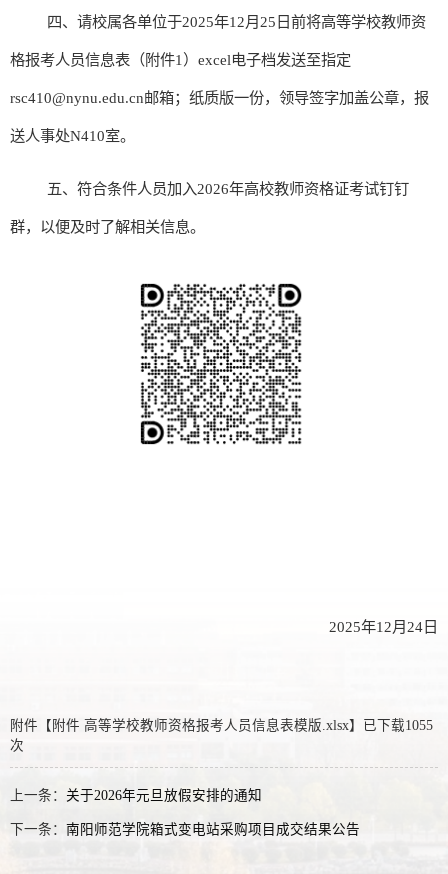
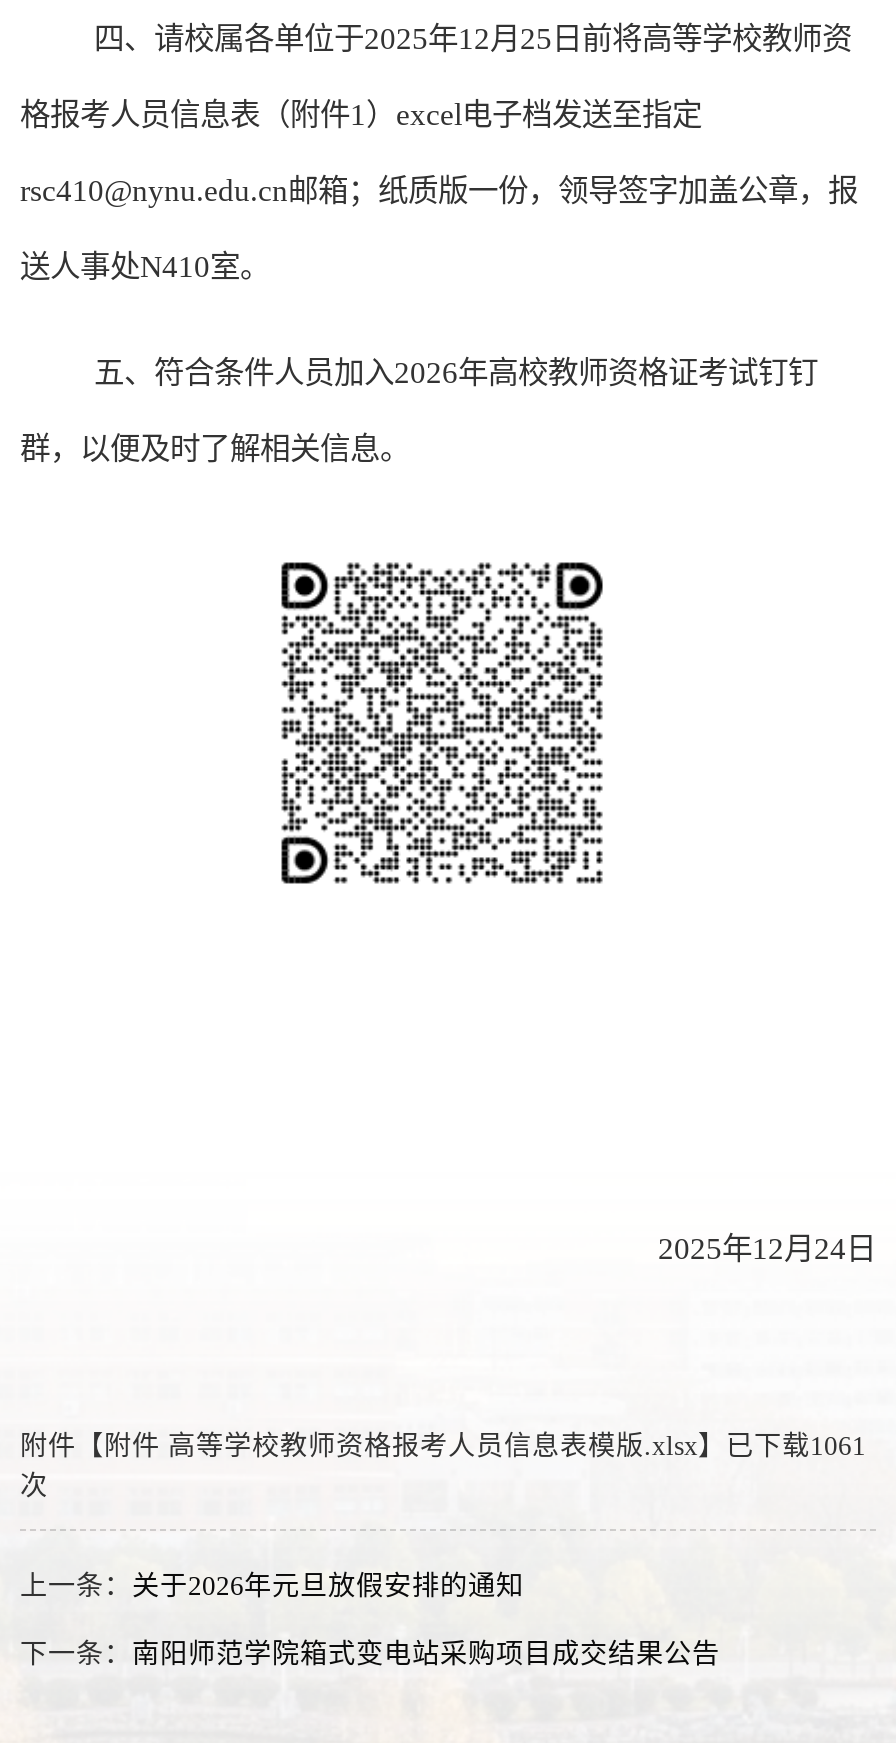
- 附件【附件 高等学校教师资格报考人员信息表模版.xlsx】已下载1055
+ 附件【附件 高等学校教师资格报考人员信息表模版.xlsx】已下载1061
